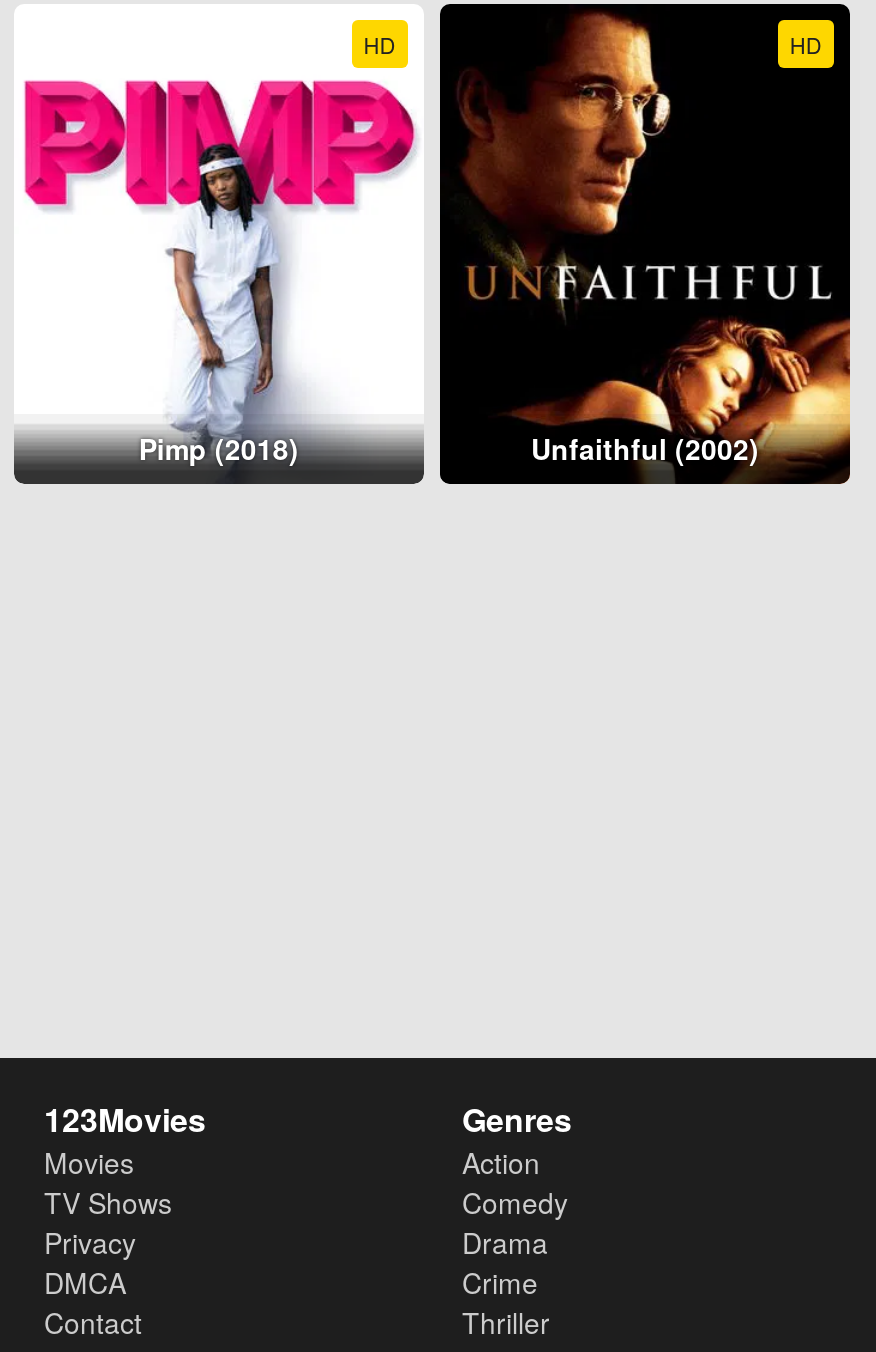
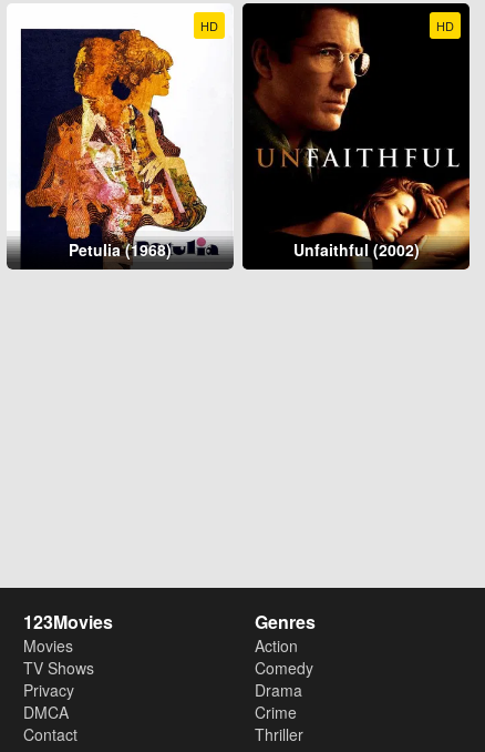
- [image]
- Pimp (2018)
+ [image]
+ Petulia (1968)
